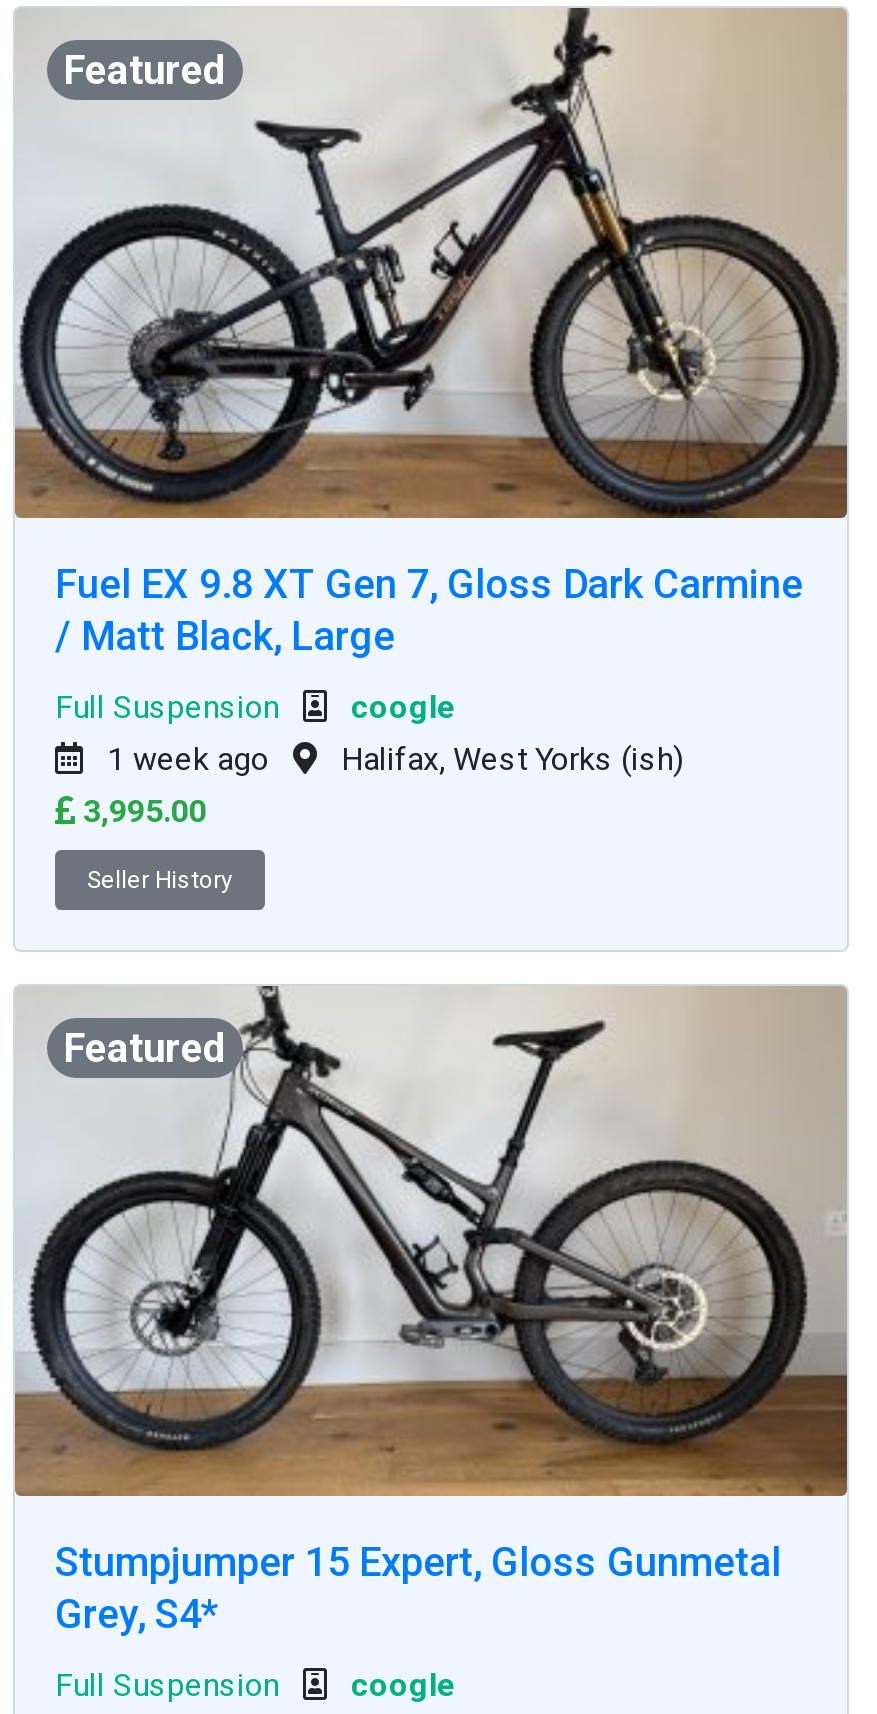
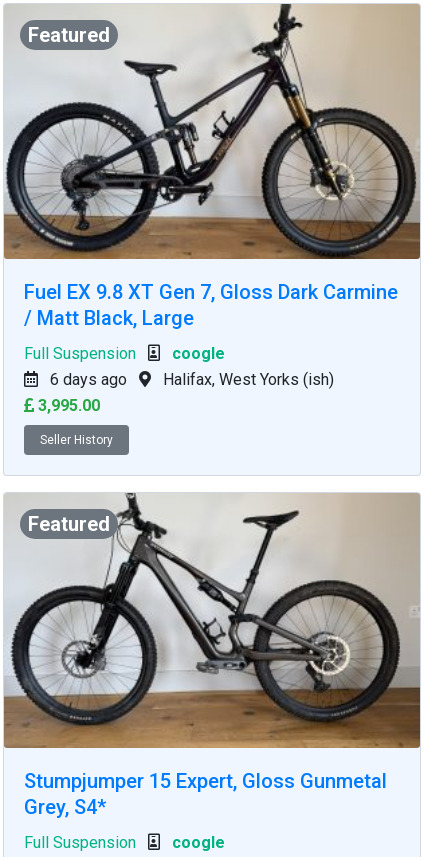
- 1 week ago Halifax, West Yorks (ish)
+ 6 days ago Halifax, West Yorks (ish)
